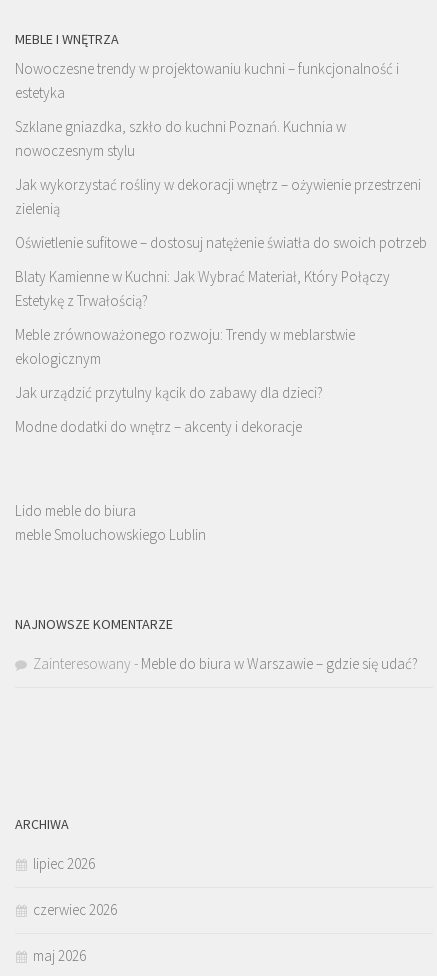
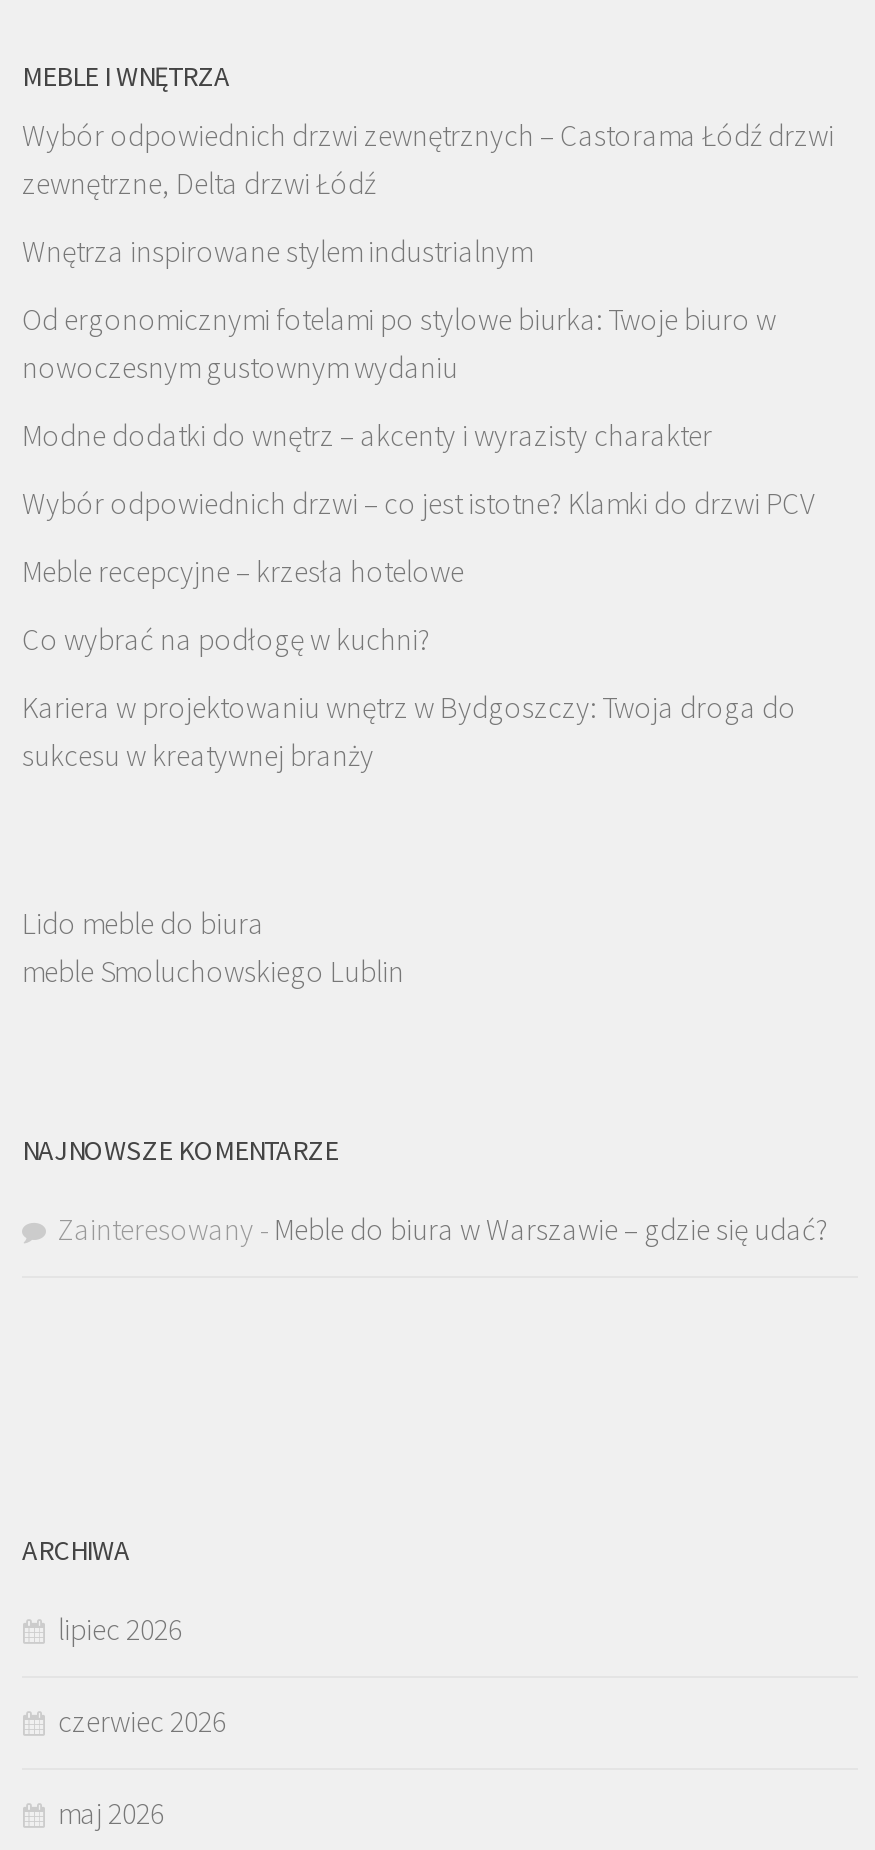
- Nowoczesne trendy w projektowaniu kuchni – funkcjonalność i
- estetyka
+ Wybór odpowiednich drzwi zewnętrznych – Castorama Łódź drzwi
+ zewnętrzne, Delta drzwi Łódź

- Szklane gniazdka, szkło do kuchni Poznań. Kuchnia w
- nowoczesnym stylu
+ Wnętrza inspirowane stylem industrialnym

- Jak wykorzystać rośliny w dekoracji wnętrz – ożywienie przestrzeni
- zielenią
+ Od ergonomicznymi fotelami po stylowe biurka: Twoje biuro w
+ nowoczesnym gustownym wydaniu

- Oświetlenie sufitowe – dostosuj natężenie światła do swoich potrzeb
+ Modne dodatki do wnętrz – akcenty i wyrazisty charakter

- Blaty Kamienne w Kuchni: Jak Wybrać Materiał, Który Połączy
- Estetykę z Trwałością?
+ Wybór odpowiednich drzwi – co jest istotne? Klamki do drzwi PCV

- Meble zrównoważonego rozwoju: Trendy w meblarstwie
- ekologicznym
+ Meble recepcyjne – krzesła hotelowe

- Jak urządzić przytulny kącik do zabawy dla dzieci?
+ Co wybrać na podłogę w kuchni?

- Modne dodatki do wnętrz – akcenty i dekoracje
+ Kariera w projektowaniu wnętrz w Bydgoszczy: Twoja droga do
+ sukcesu w kreatywnej branży
